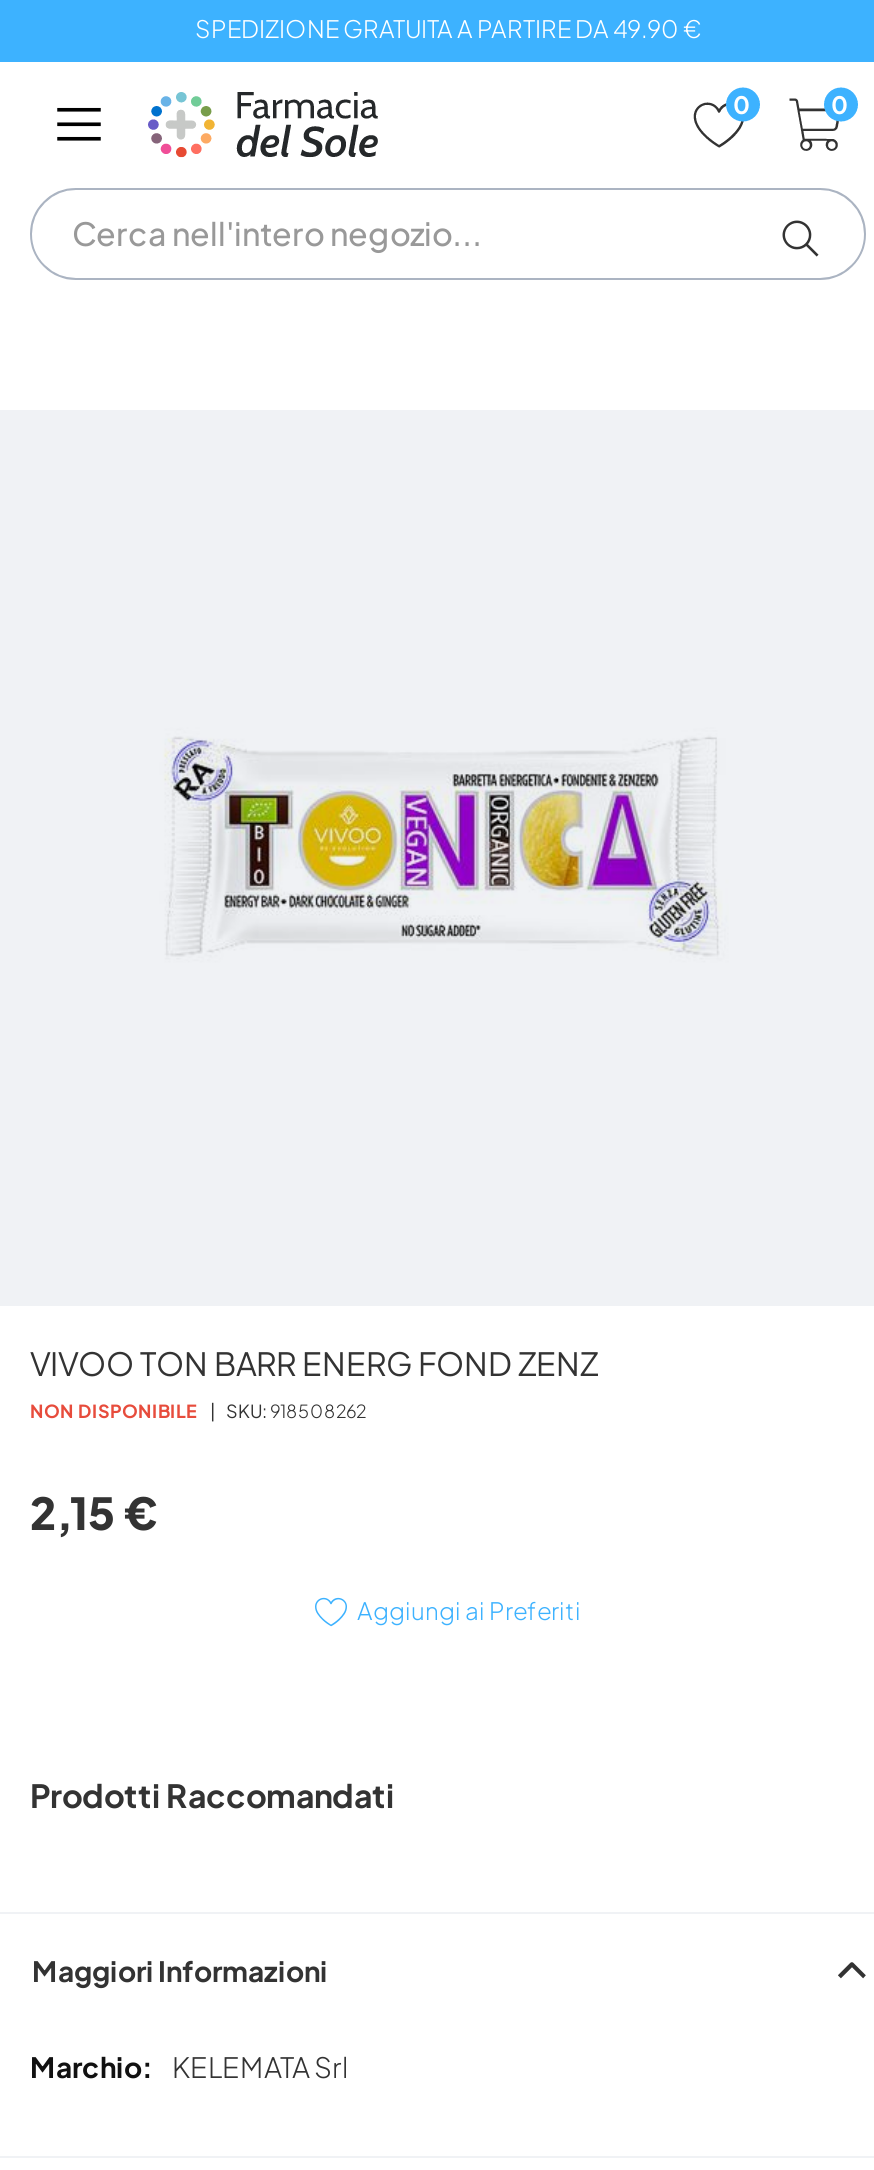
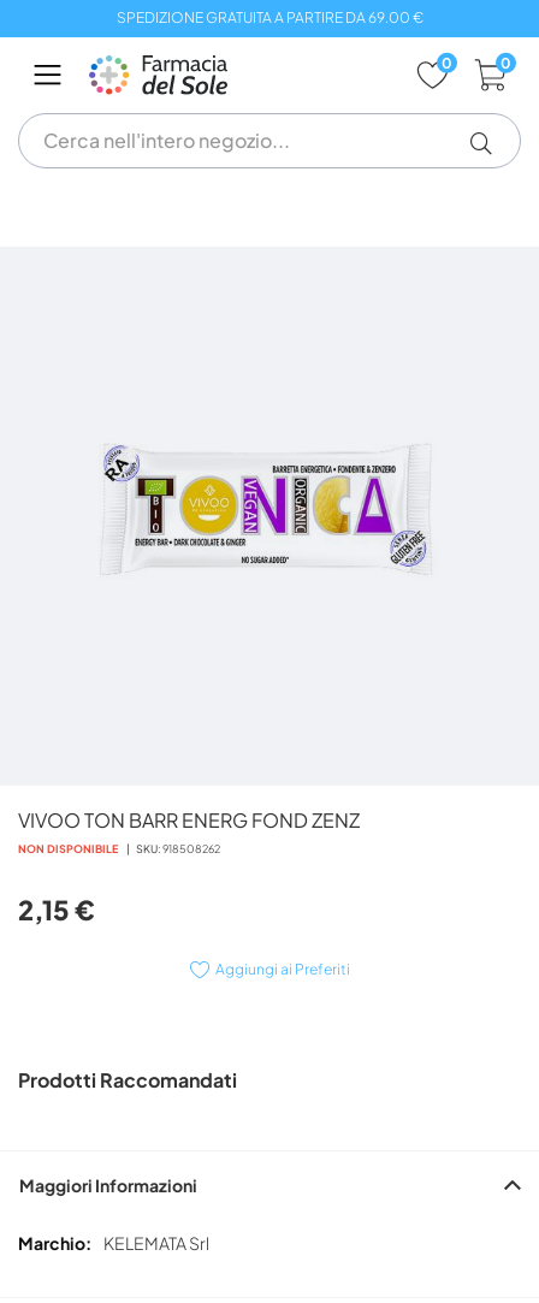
- SPEDIZIONE GRATUITA A PARTIRE DA 49.90 €
+ SPEDIZIONE GRATUITA A PARTIRE DA 69.00 €
